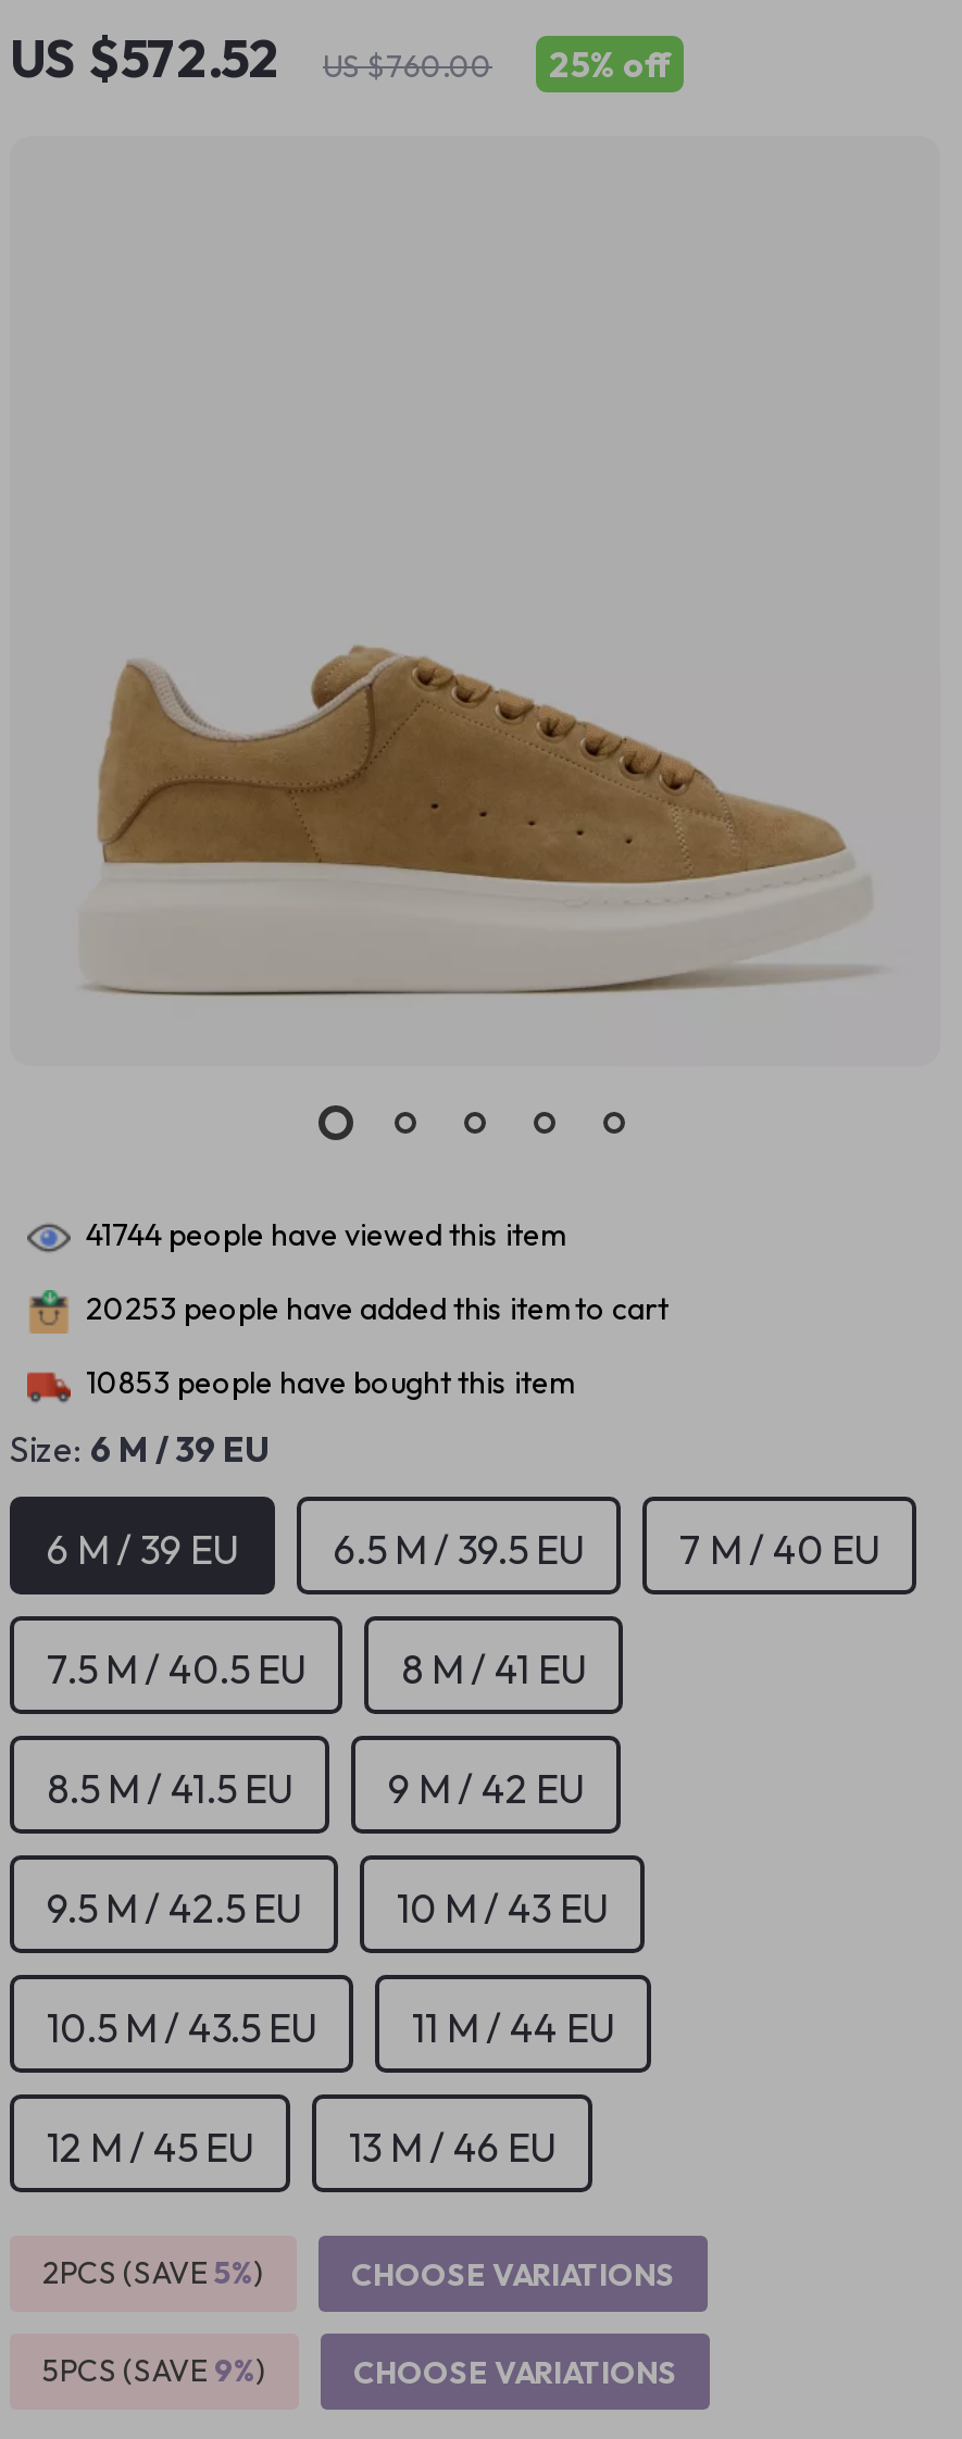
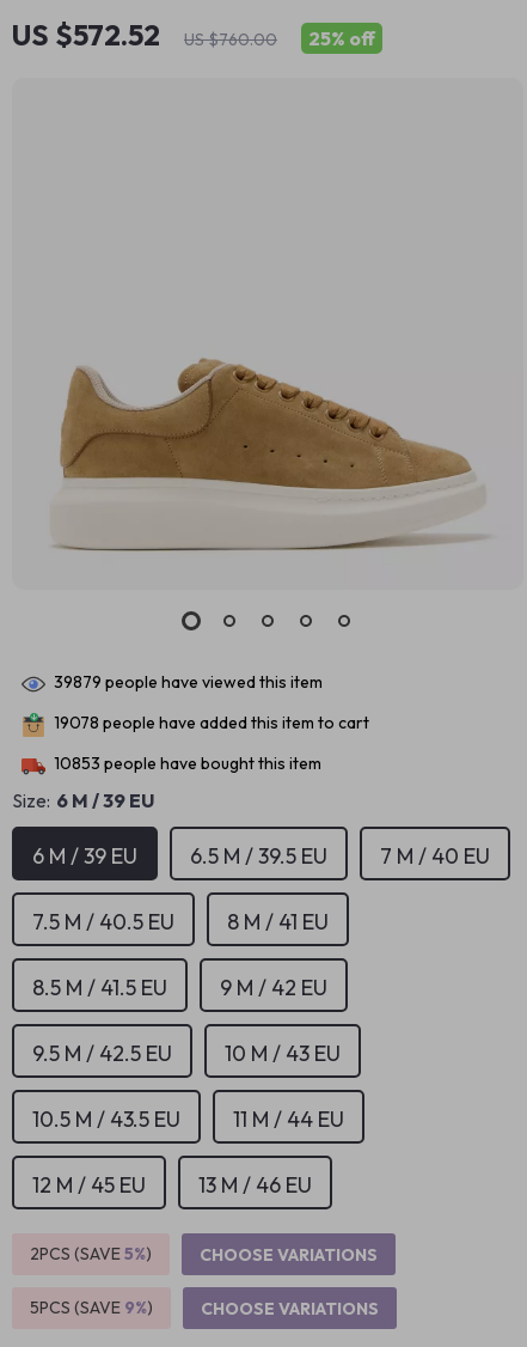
- 41744 people have viewed this item
+ 39879 people have viewed this item

- 20253 people have added this item to cart
+ 19078 people have added this item to cart
